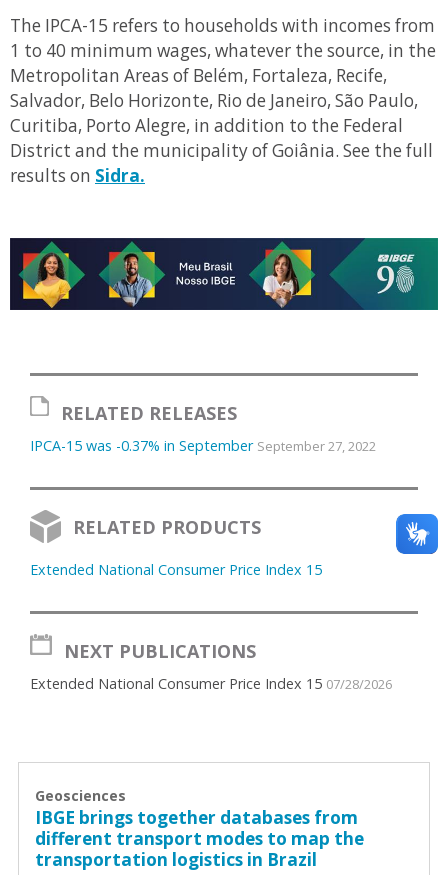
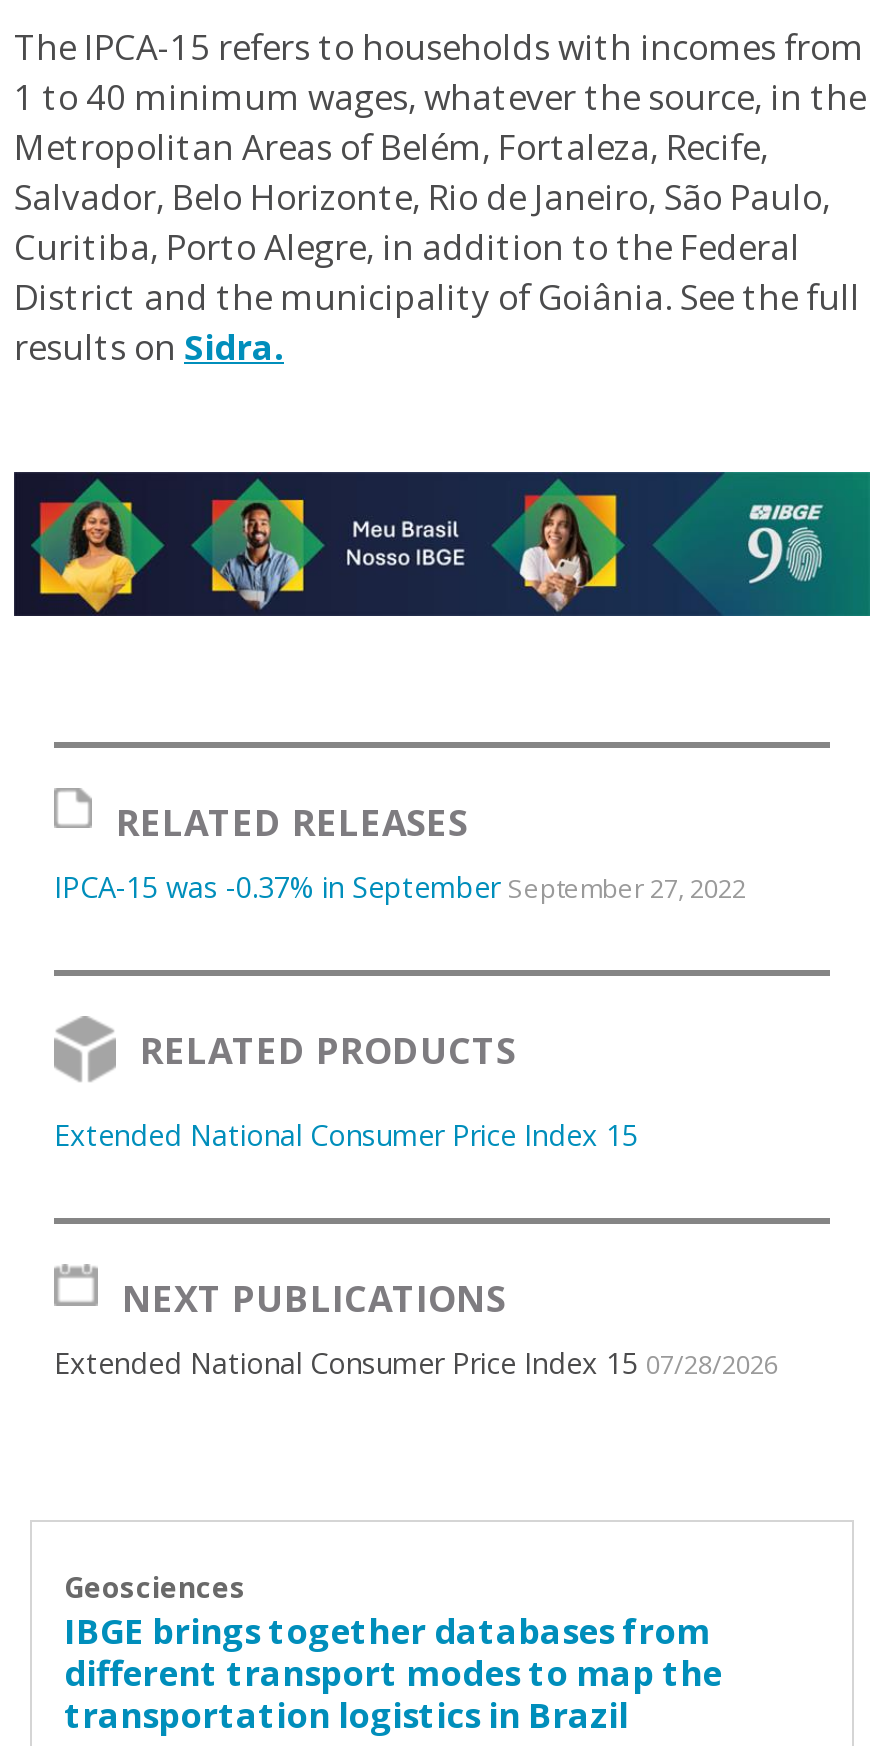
- [image]
